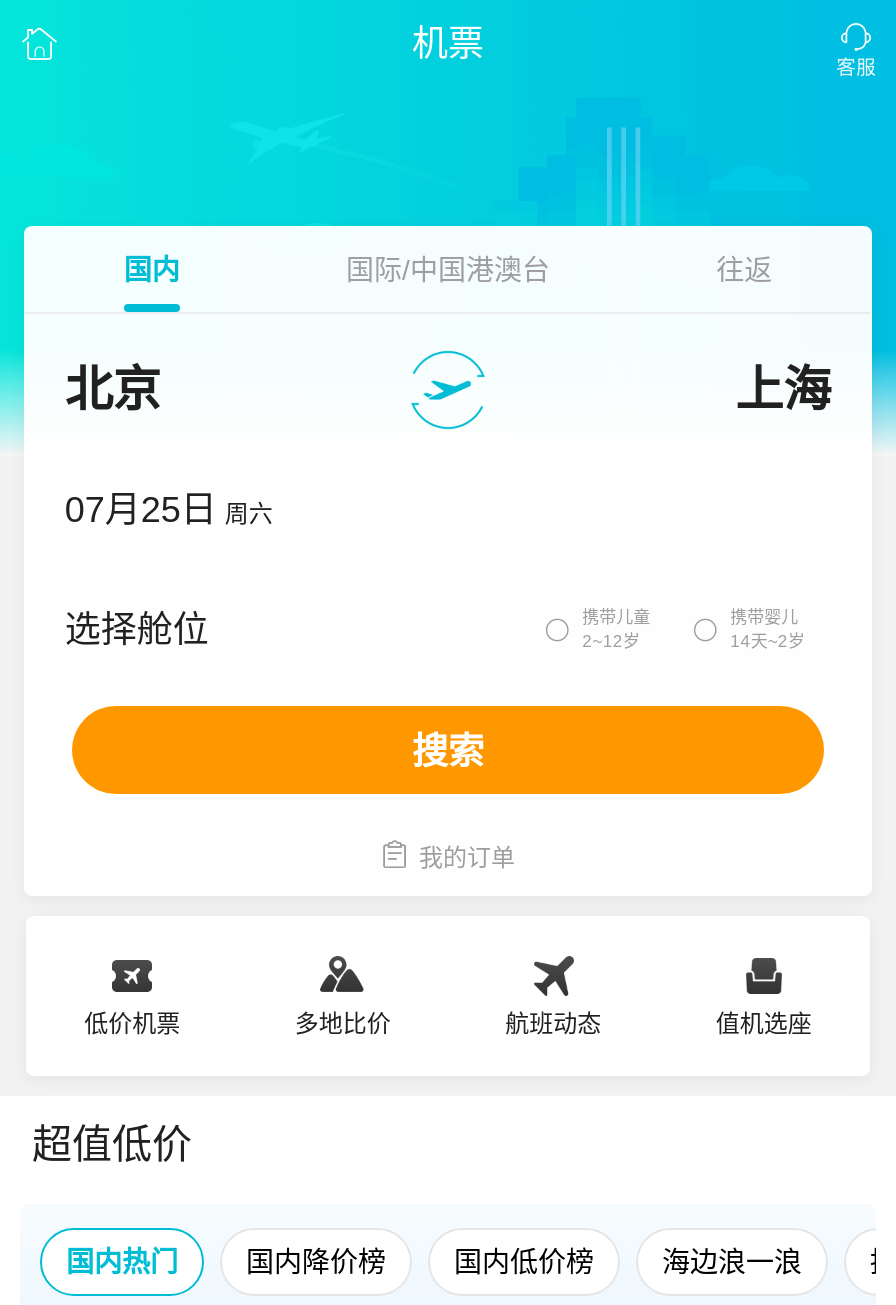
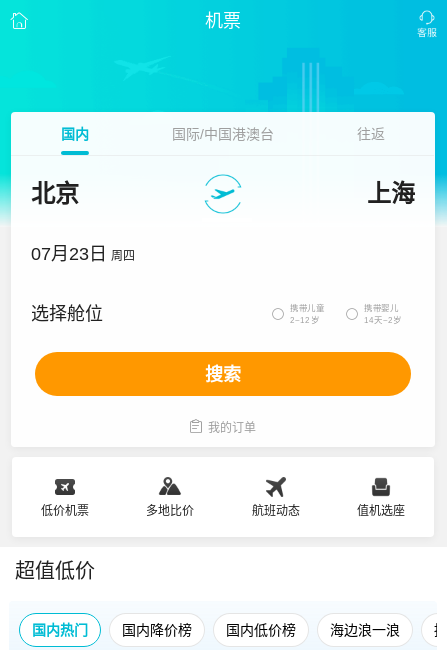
- 07月25日 周六
+ 07月23日 周四
